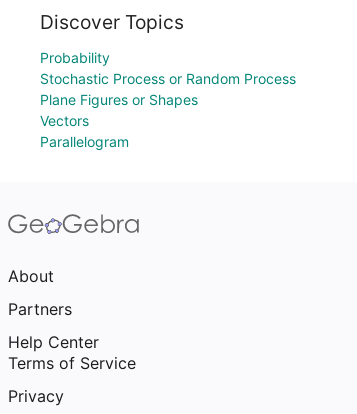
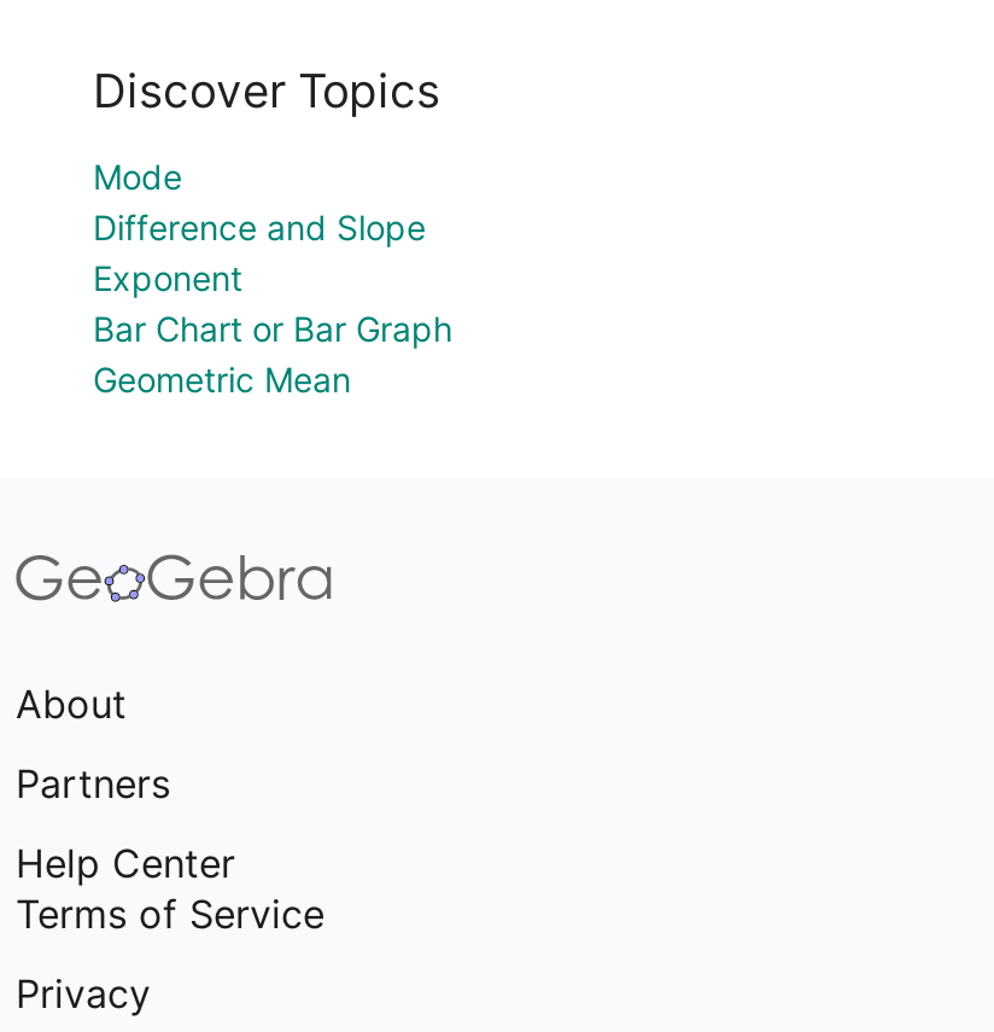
- Probability
- Stochastic Process or Random Process
- Plane Figures or Shapes
- Vectors
- Parallelogram
+ Mode
+ Difference and Slope
+ Exponent
+ Bar Chart or Bar Graph
+ Geometric Mean
